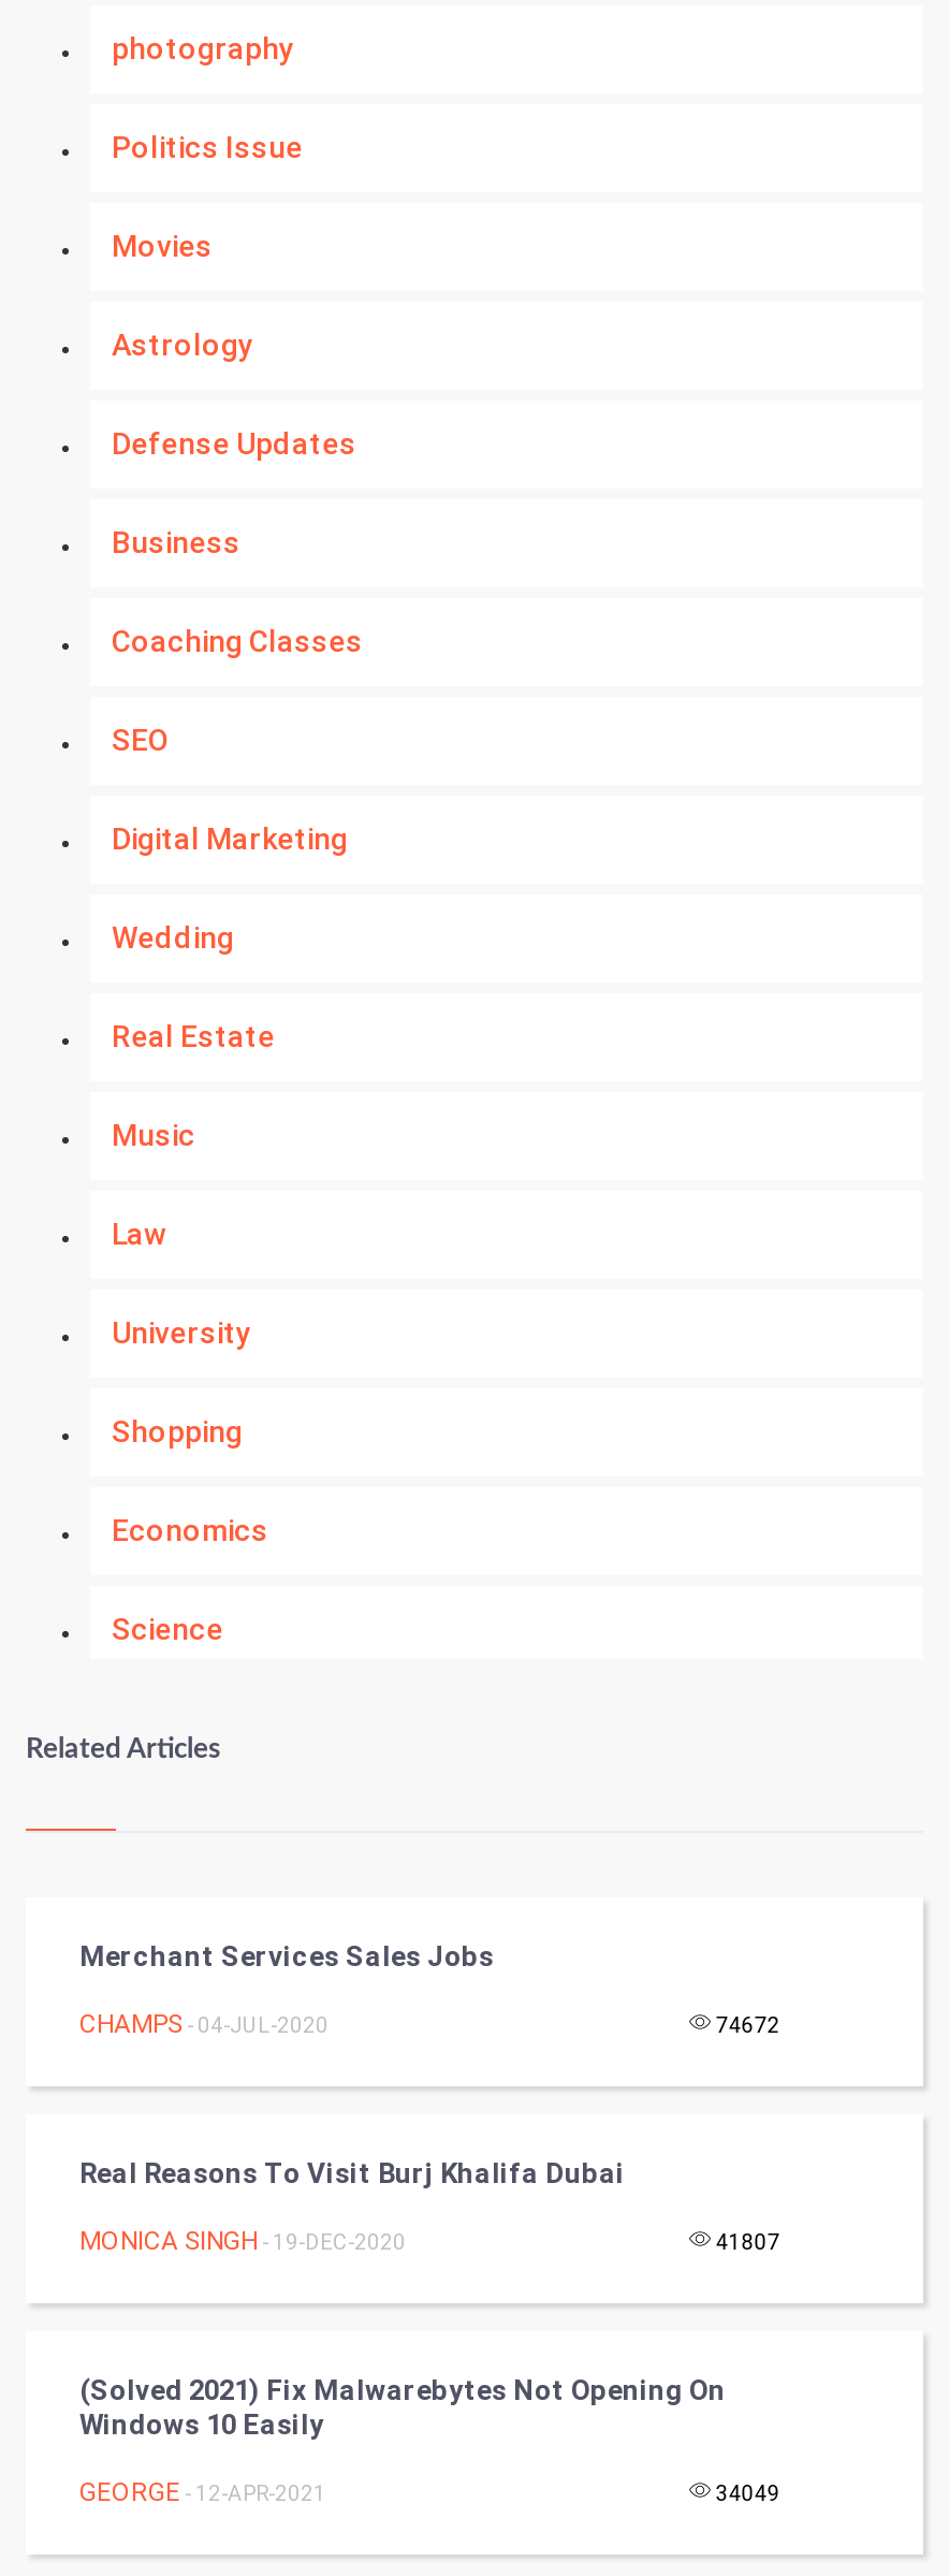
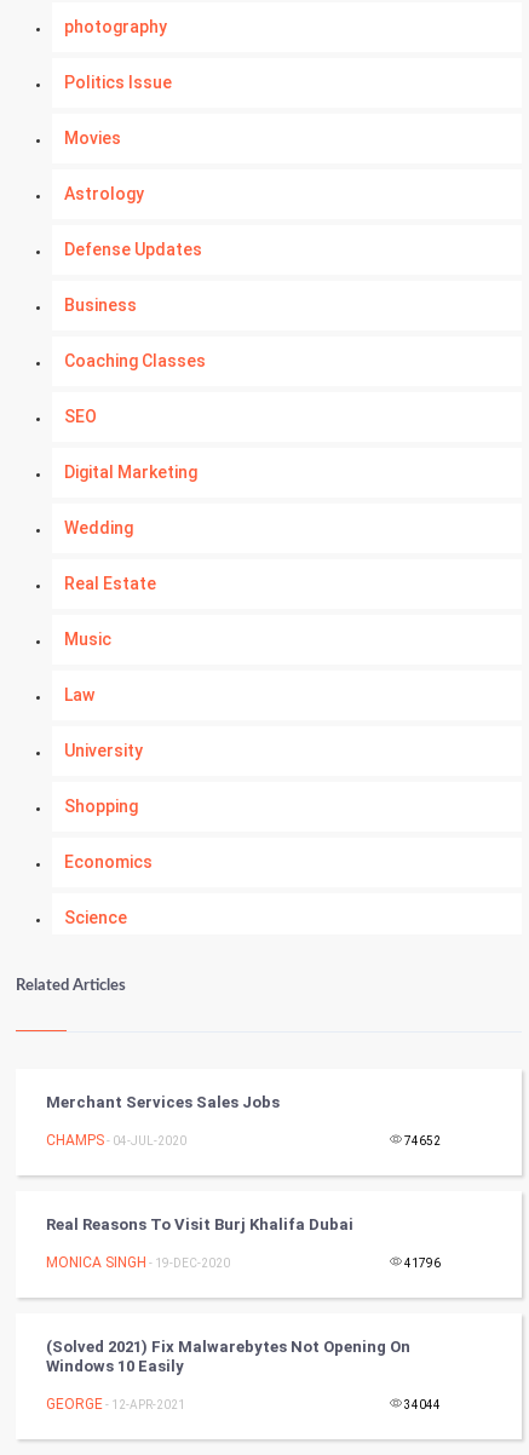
- 74672
+ 74652

- 41807
+ 41796

- 34049
+ 34044
